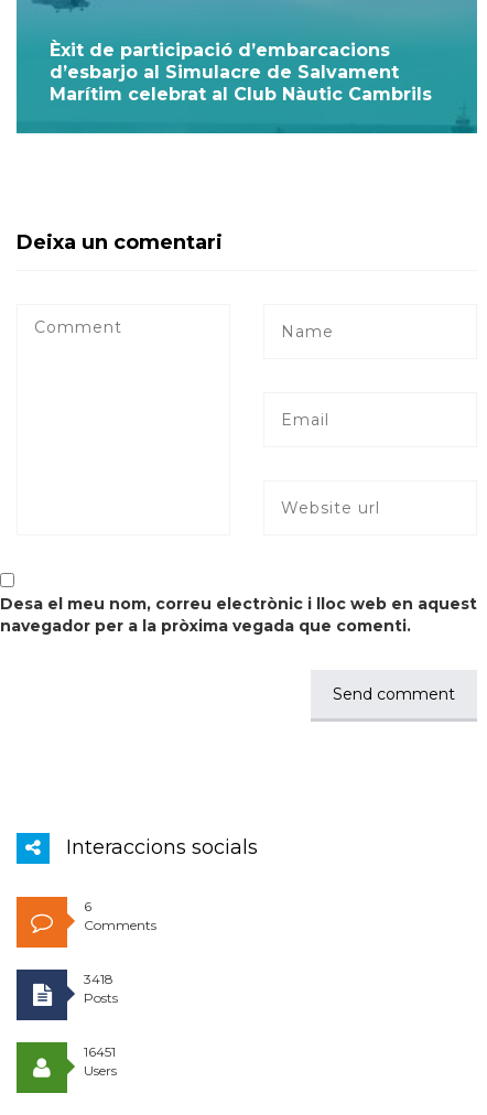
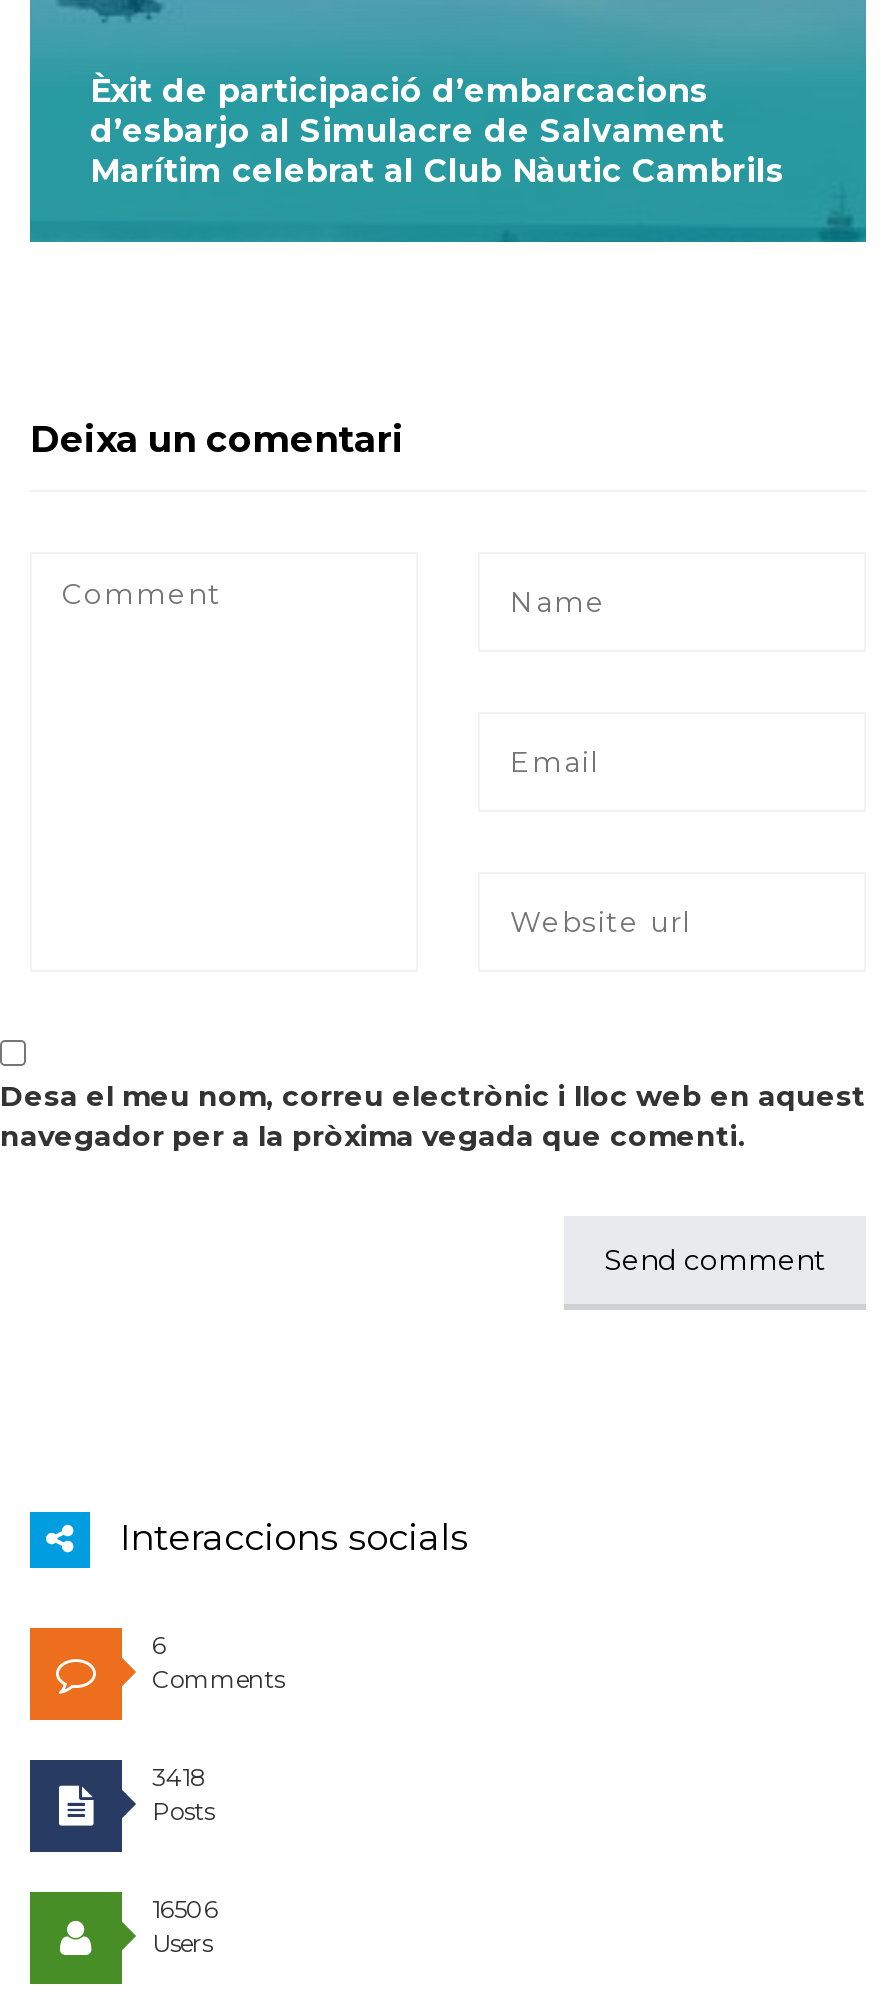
- 16451
+ 16506
